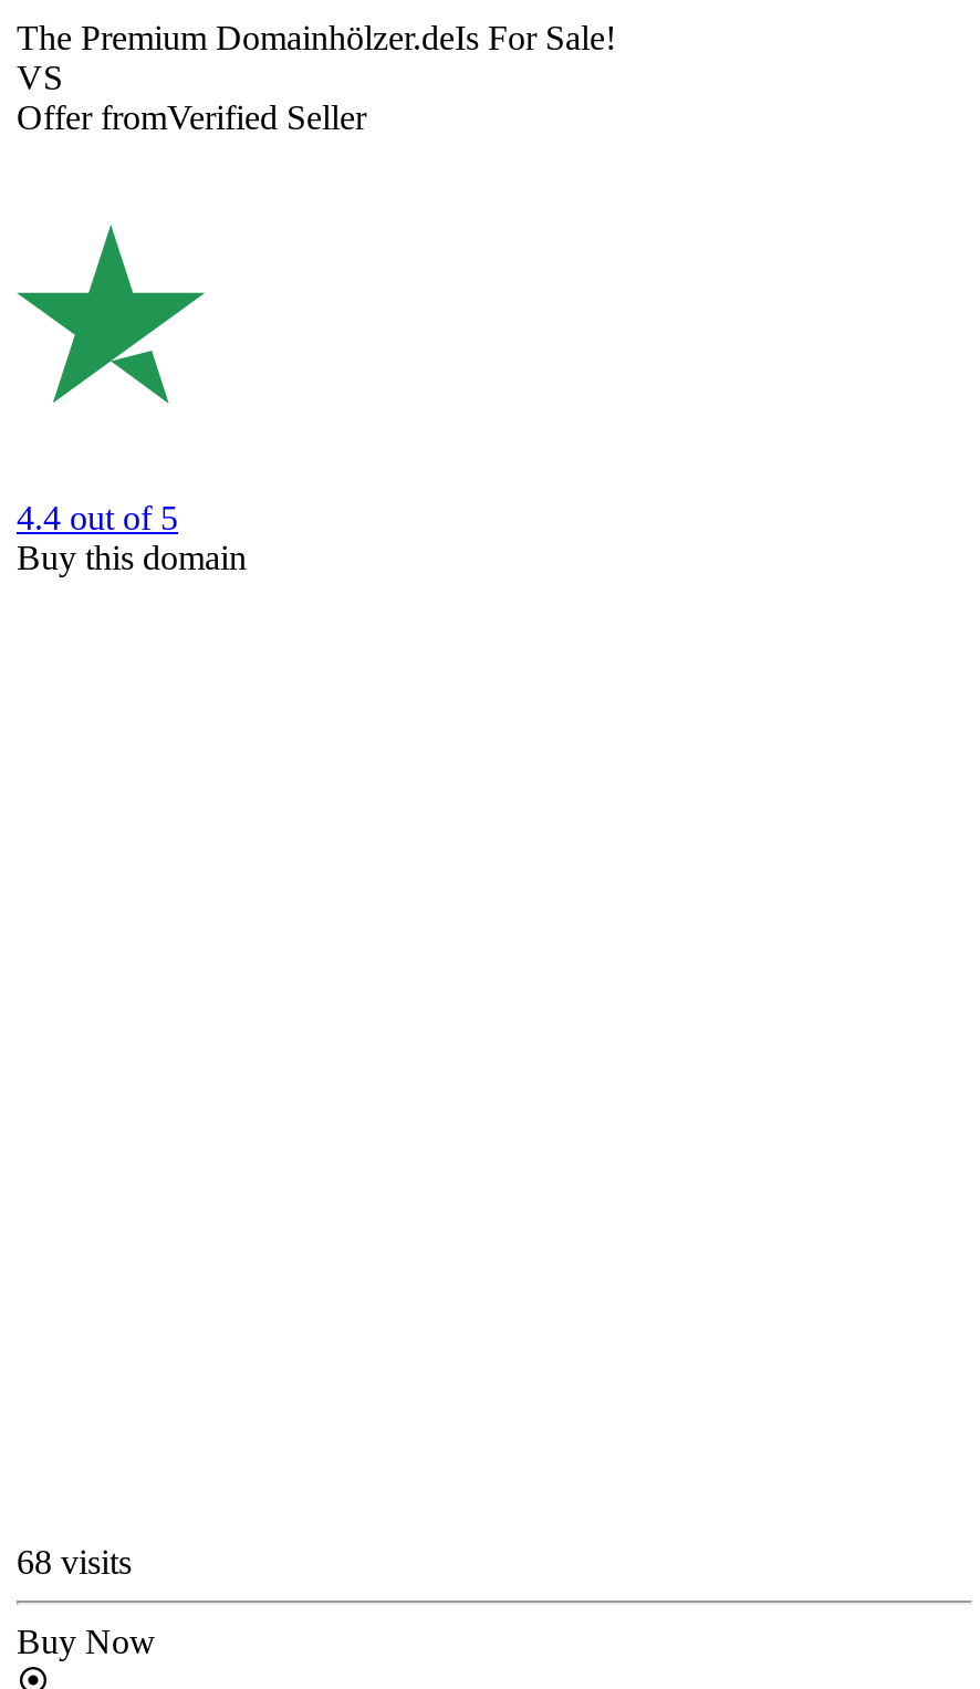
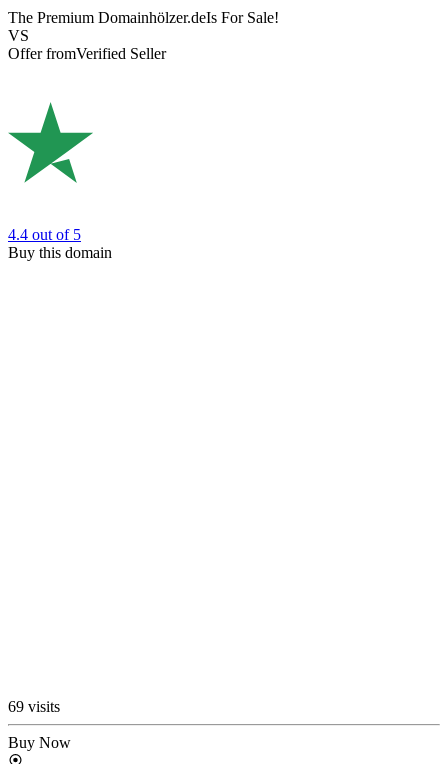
- 68 visits
+ 69 visits
